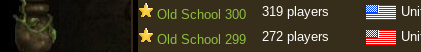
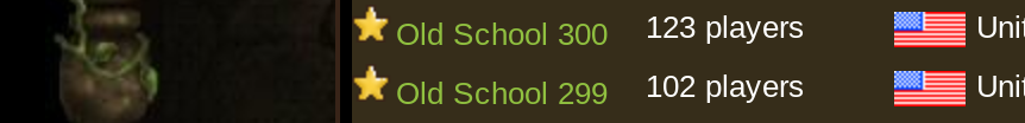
- Old School 300 319 players
+ Old School 300 123 players

- Old School 299 272 players
+ Old School 299 102 players
